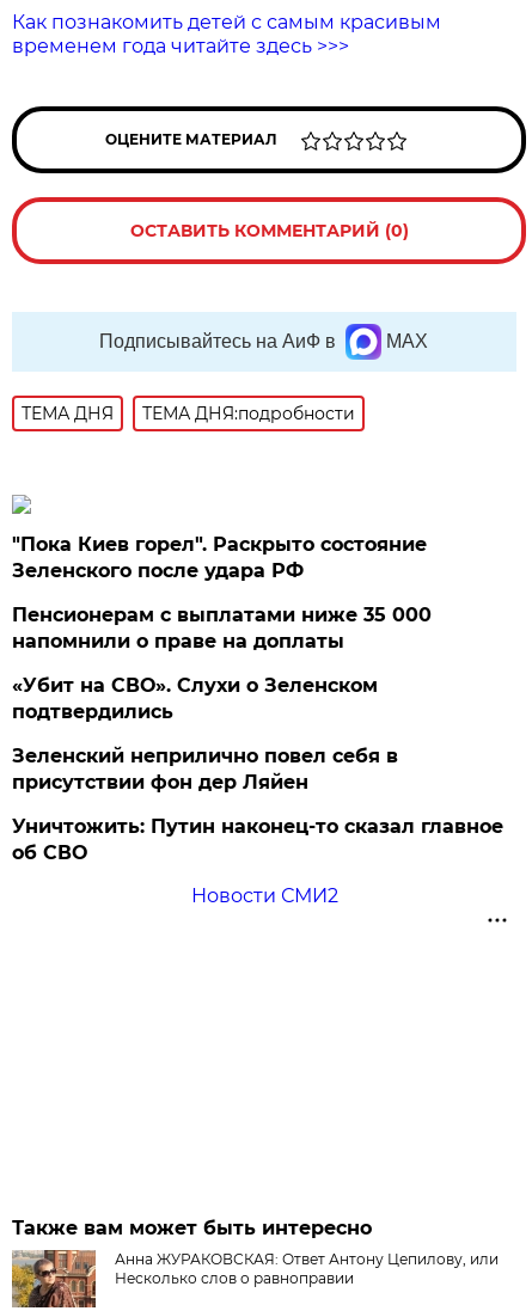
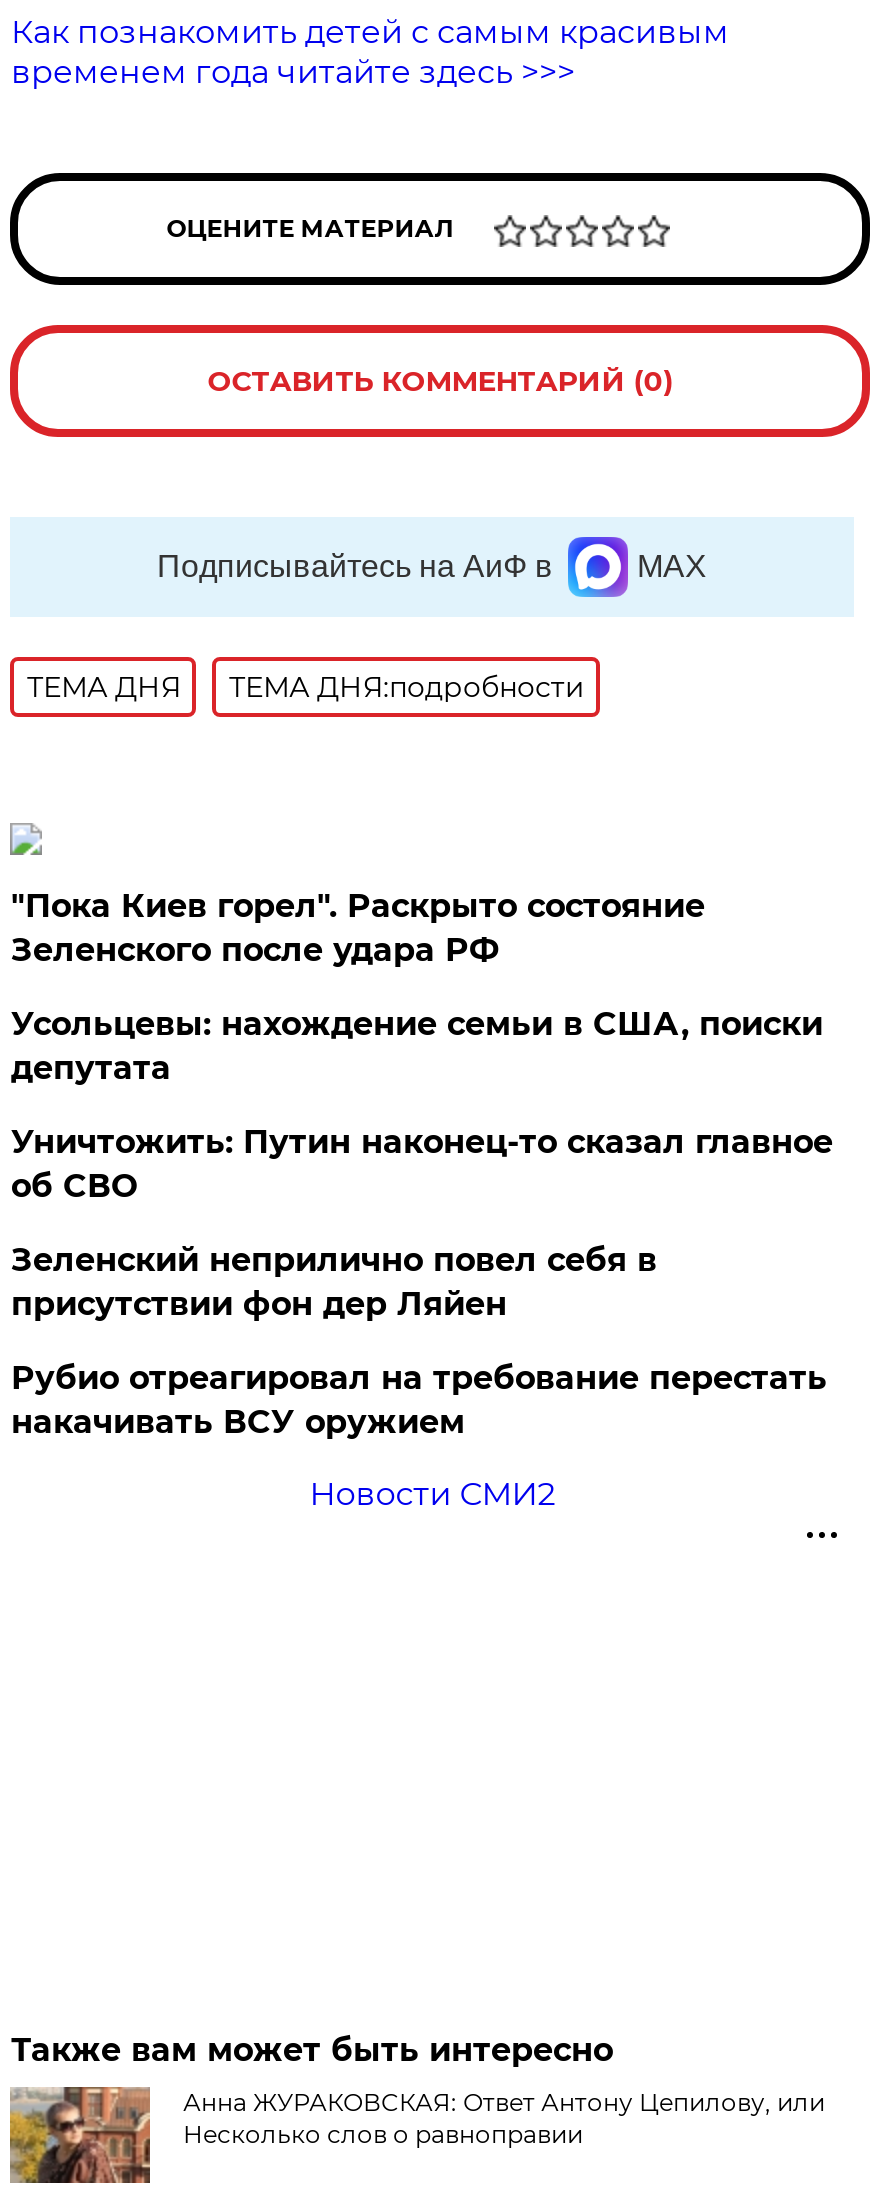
- Пенсионерам с выплатами ниже 35 000
- напомнили о праве на доплаты
+ Усольцевы: нахождение семьи в США, поиски
+ депутата

- «Убит на СВО». Слухи о Зеленском
- подтвердились

+ Рубио отреагировал на требование перестать
+ накачивать ВСУ оружием

moved up: Уничтожить: Путин наконец-то сказал главное | об СВО
